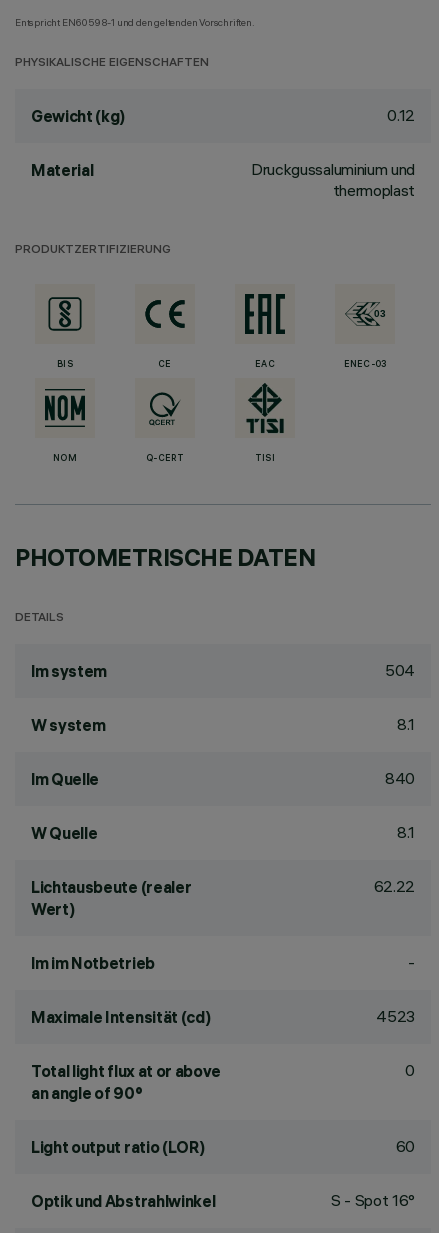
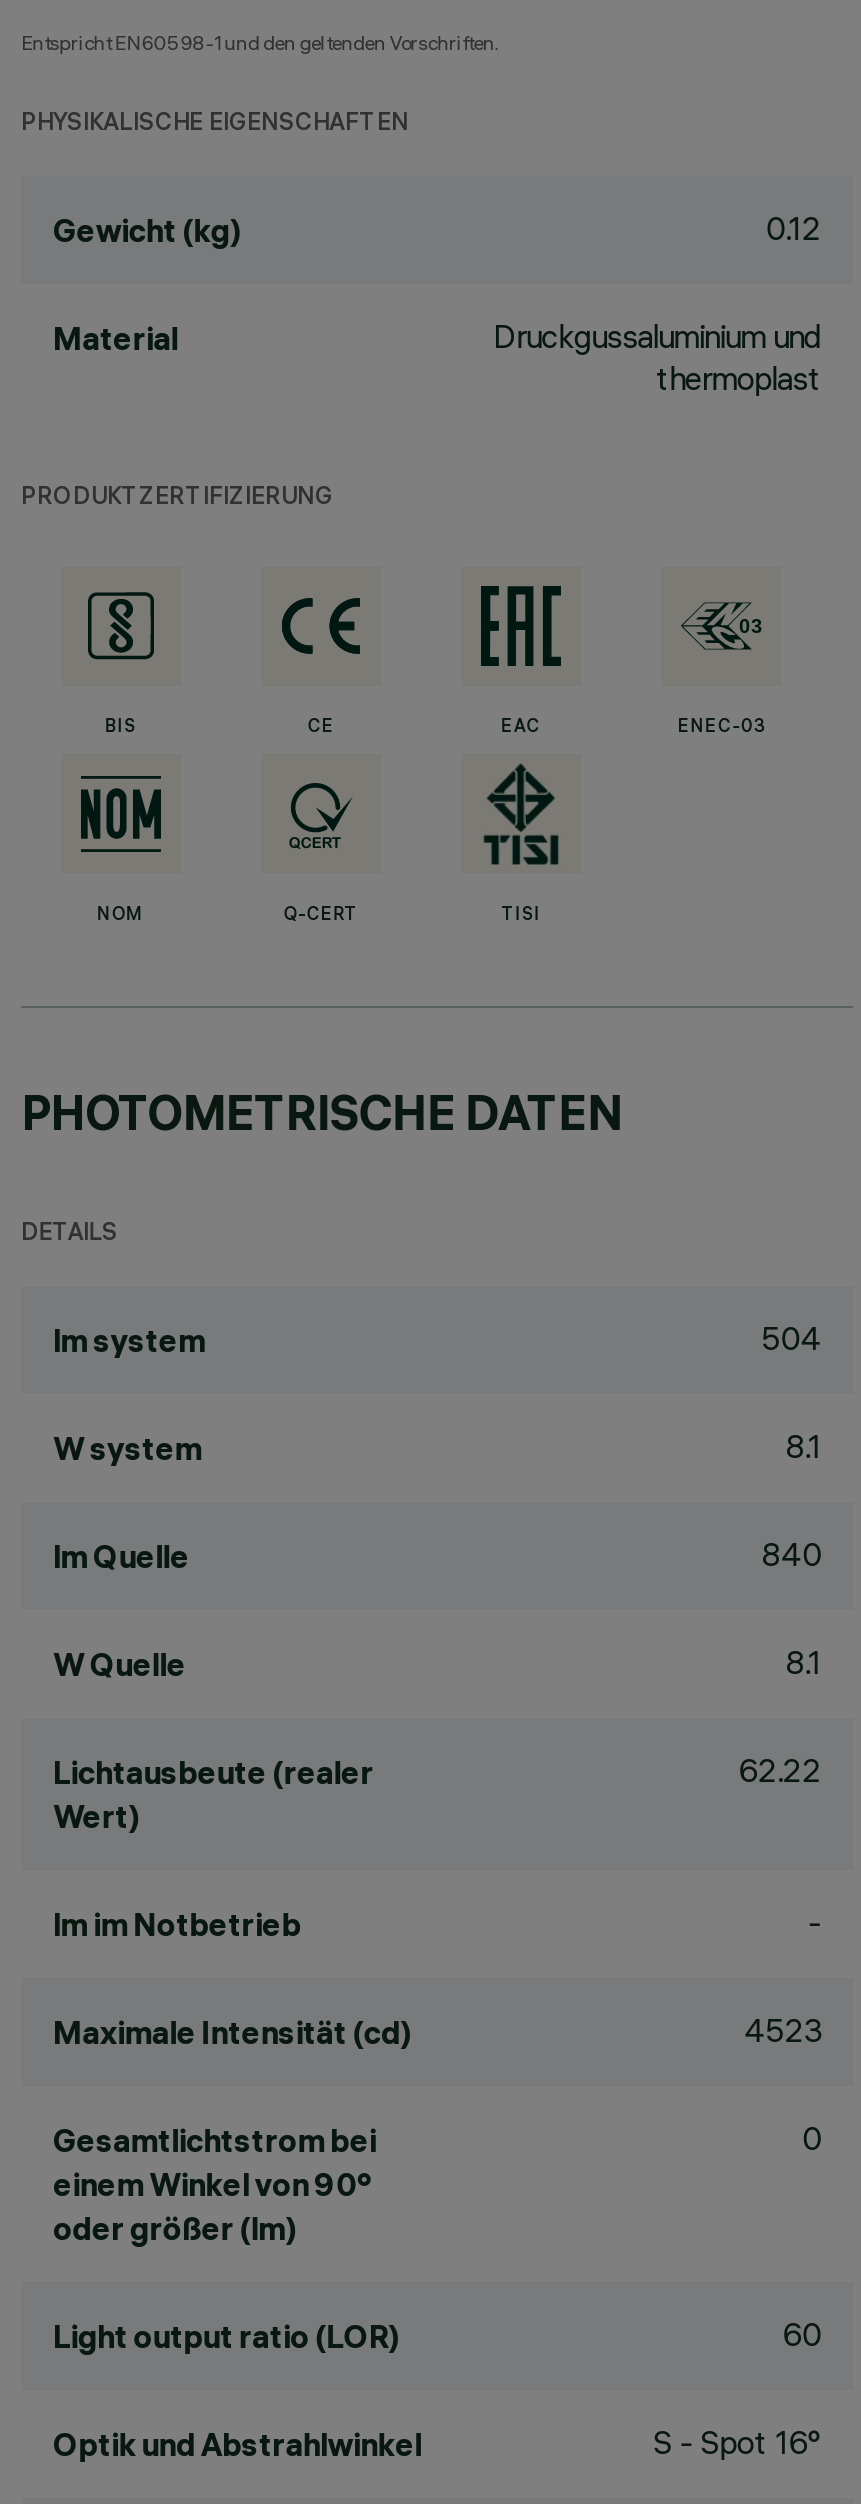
- Total light flux at or above
- an angle of 90°
+ Gesamtlichtstrom bei
+ einem Winkel von 90°
+ oder größer (lm)
